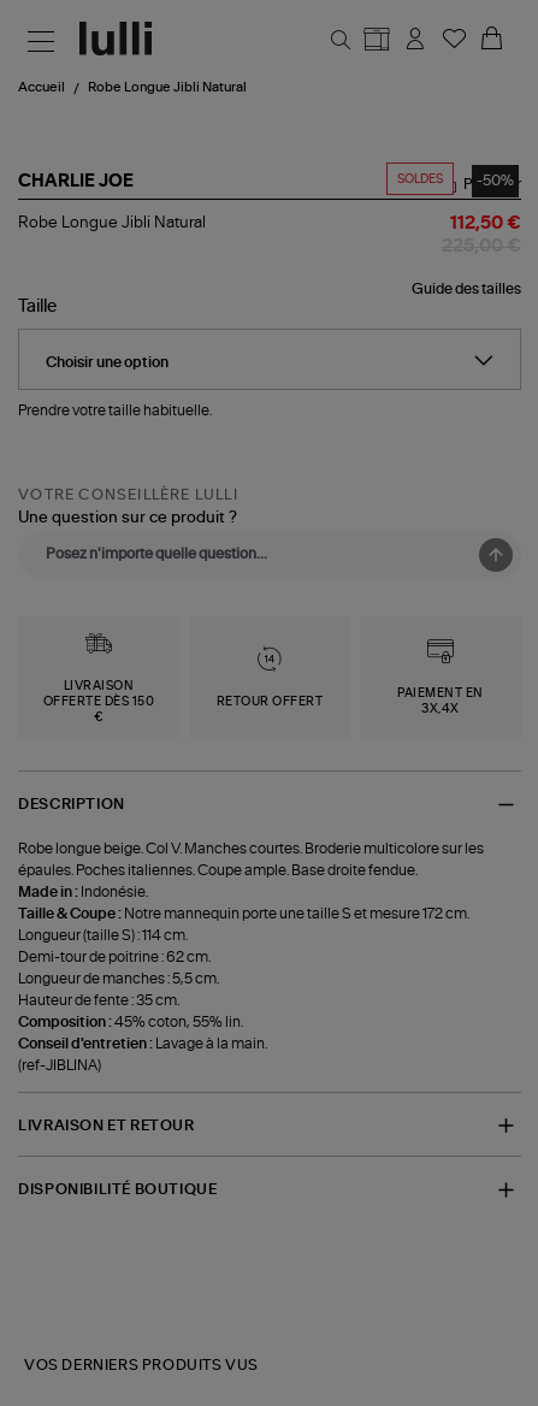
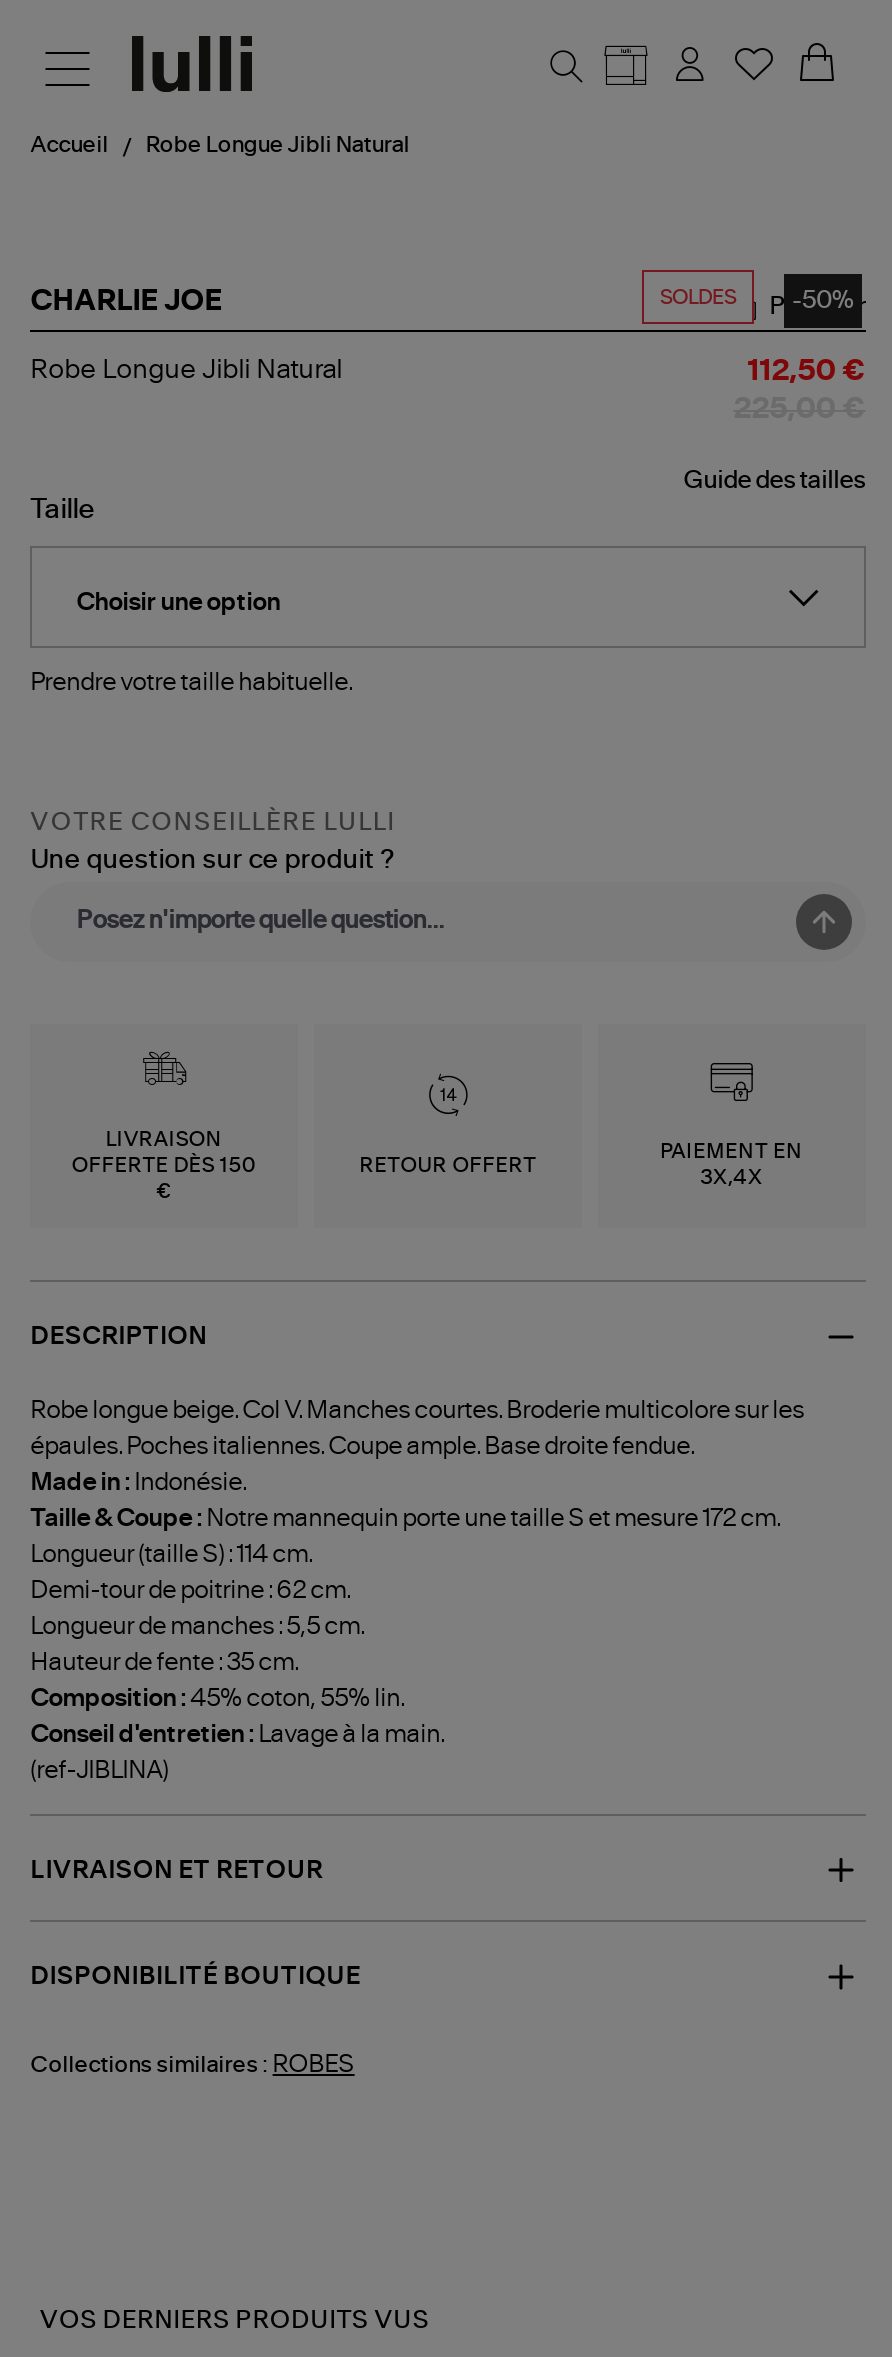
+ Collections similaires : ROBES
